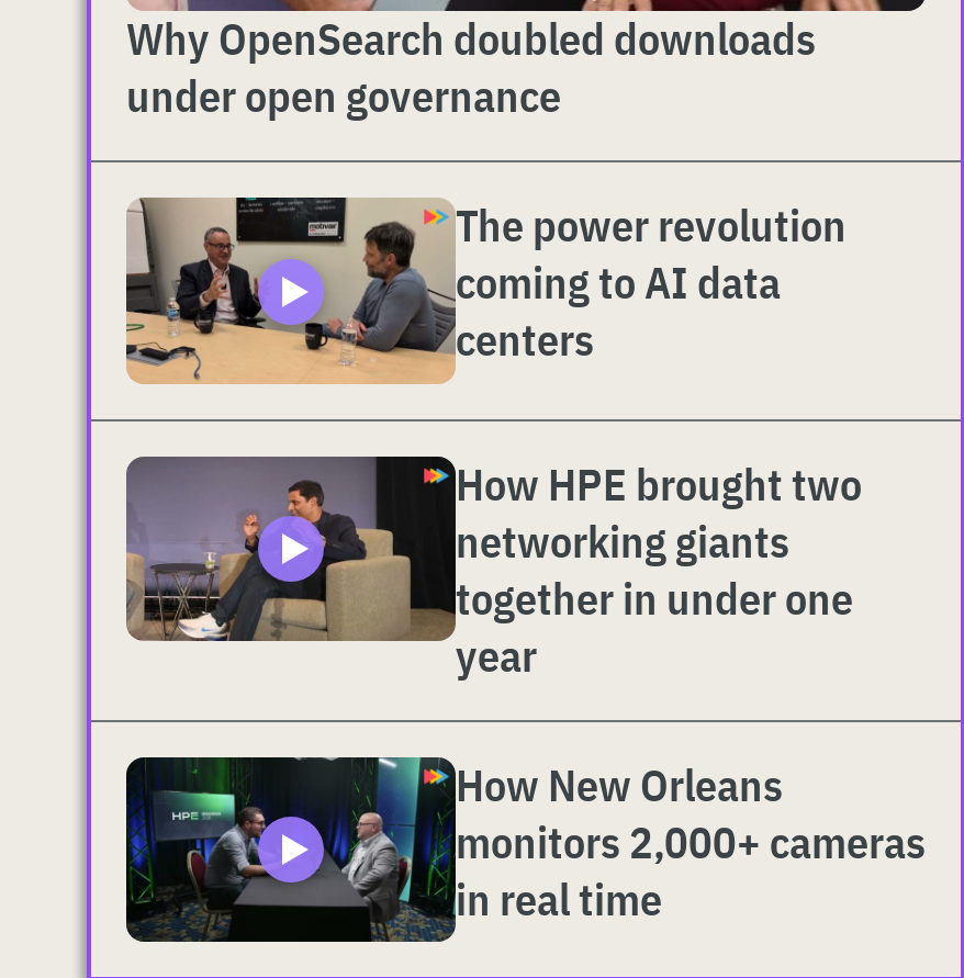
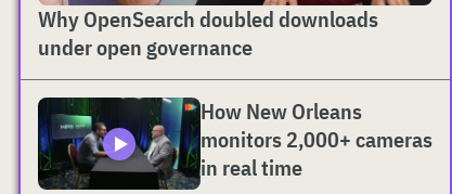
- [image]
- The power revolution
- coming to AI data
- centers
- How HPE brought two
- networking giants
- together in under one
- year

- [image]
